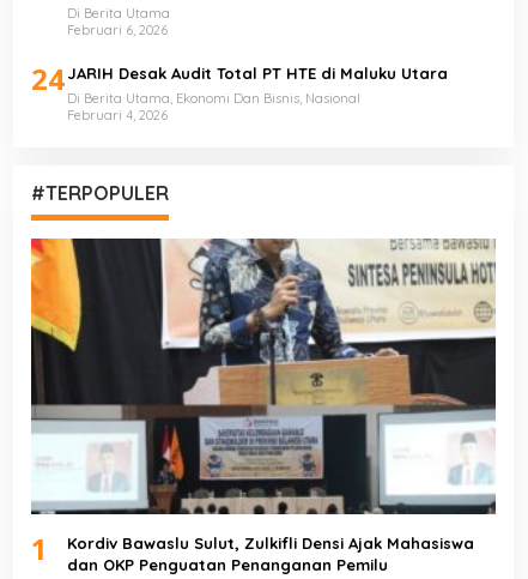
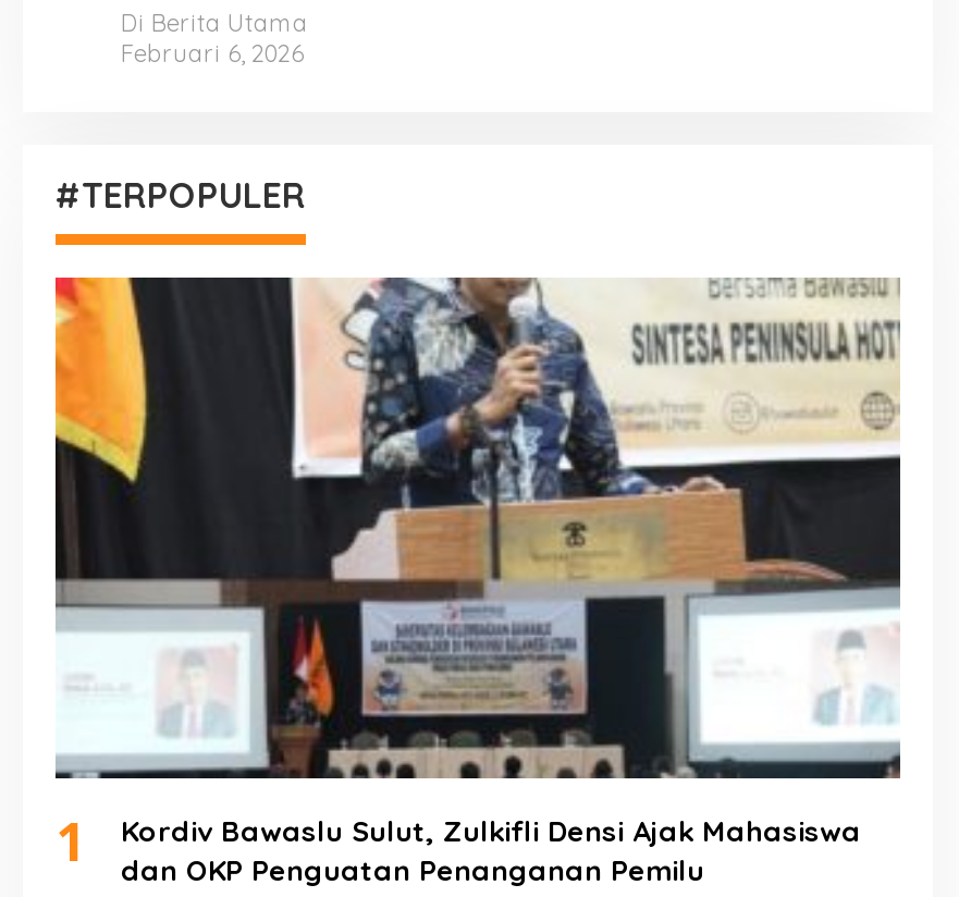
- 24 JARIH Desak Audit Total PT HTE di Maluku Utara
- Di Berita Utama, Ekonomi Dan Bisnis, Nasional
- Februari 4, 2026
